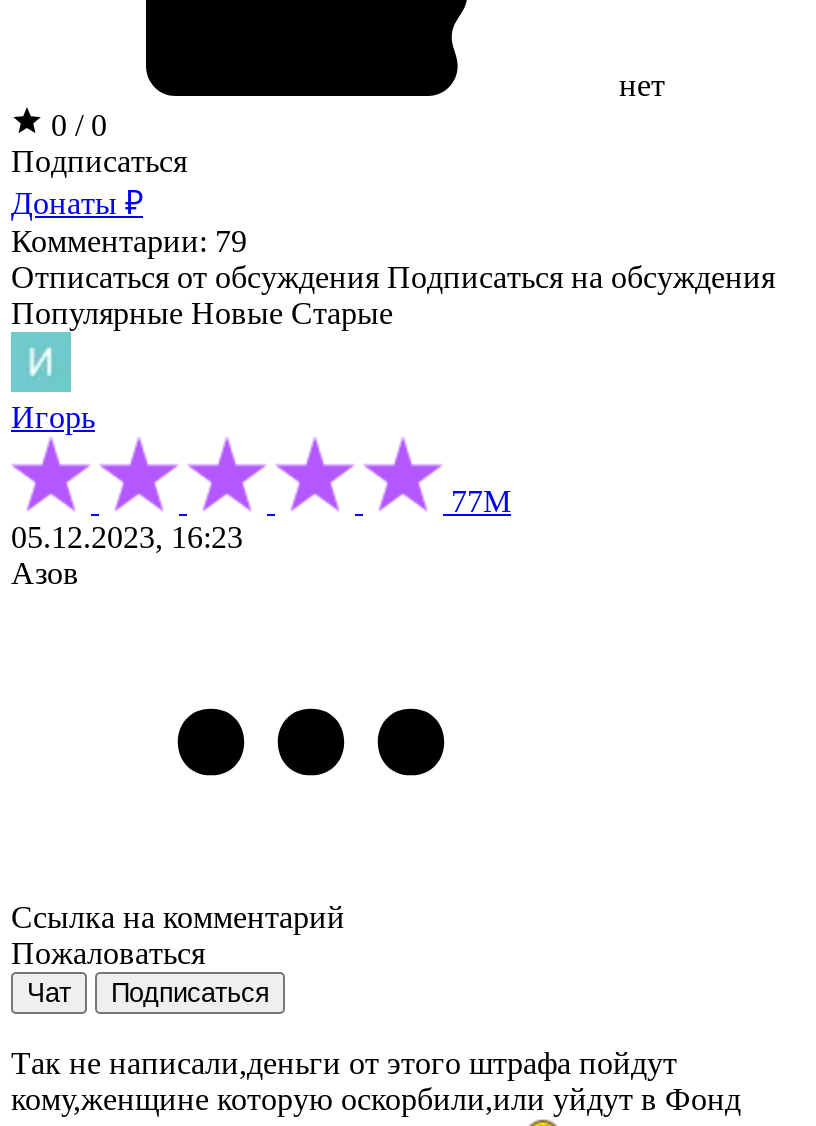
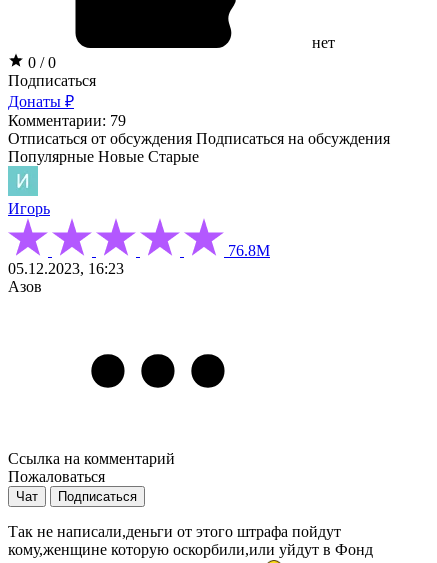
- 77М
+ 76.8М
